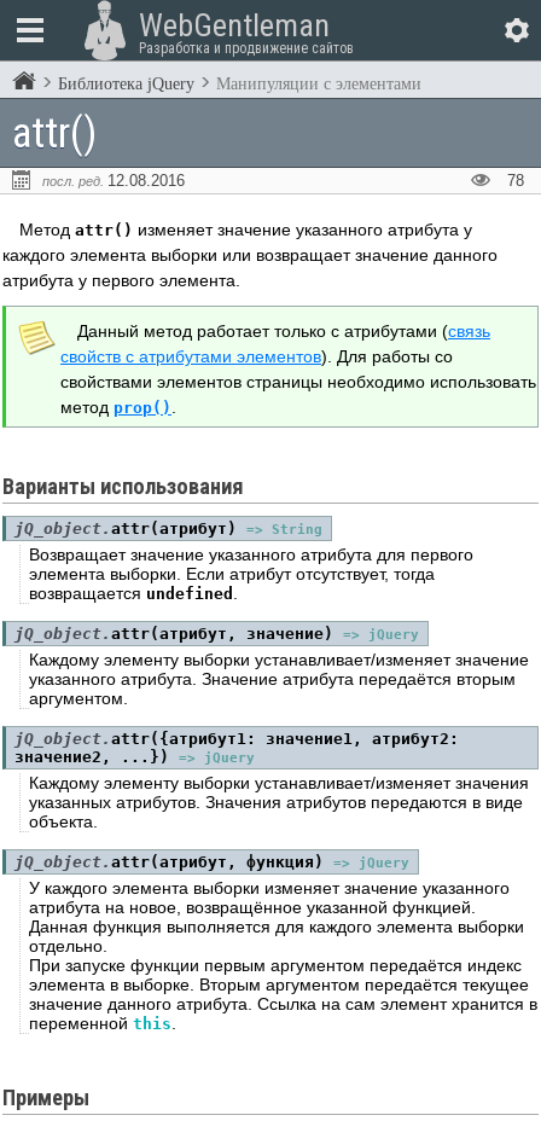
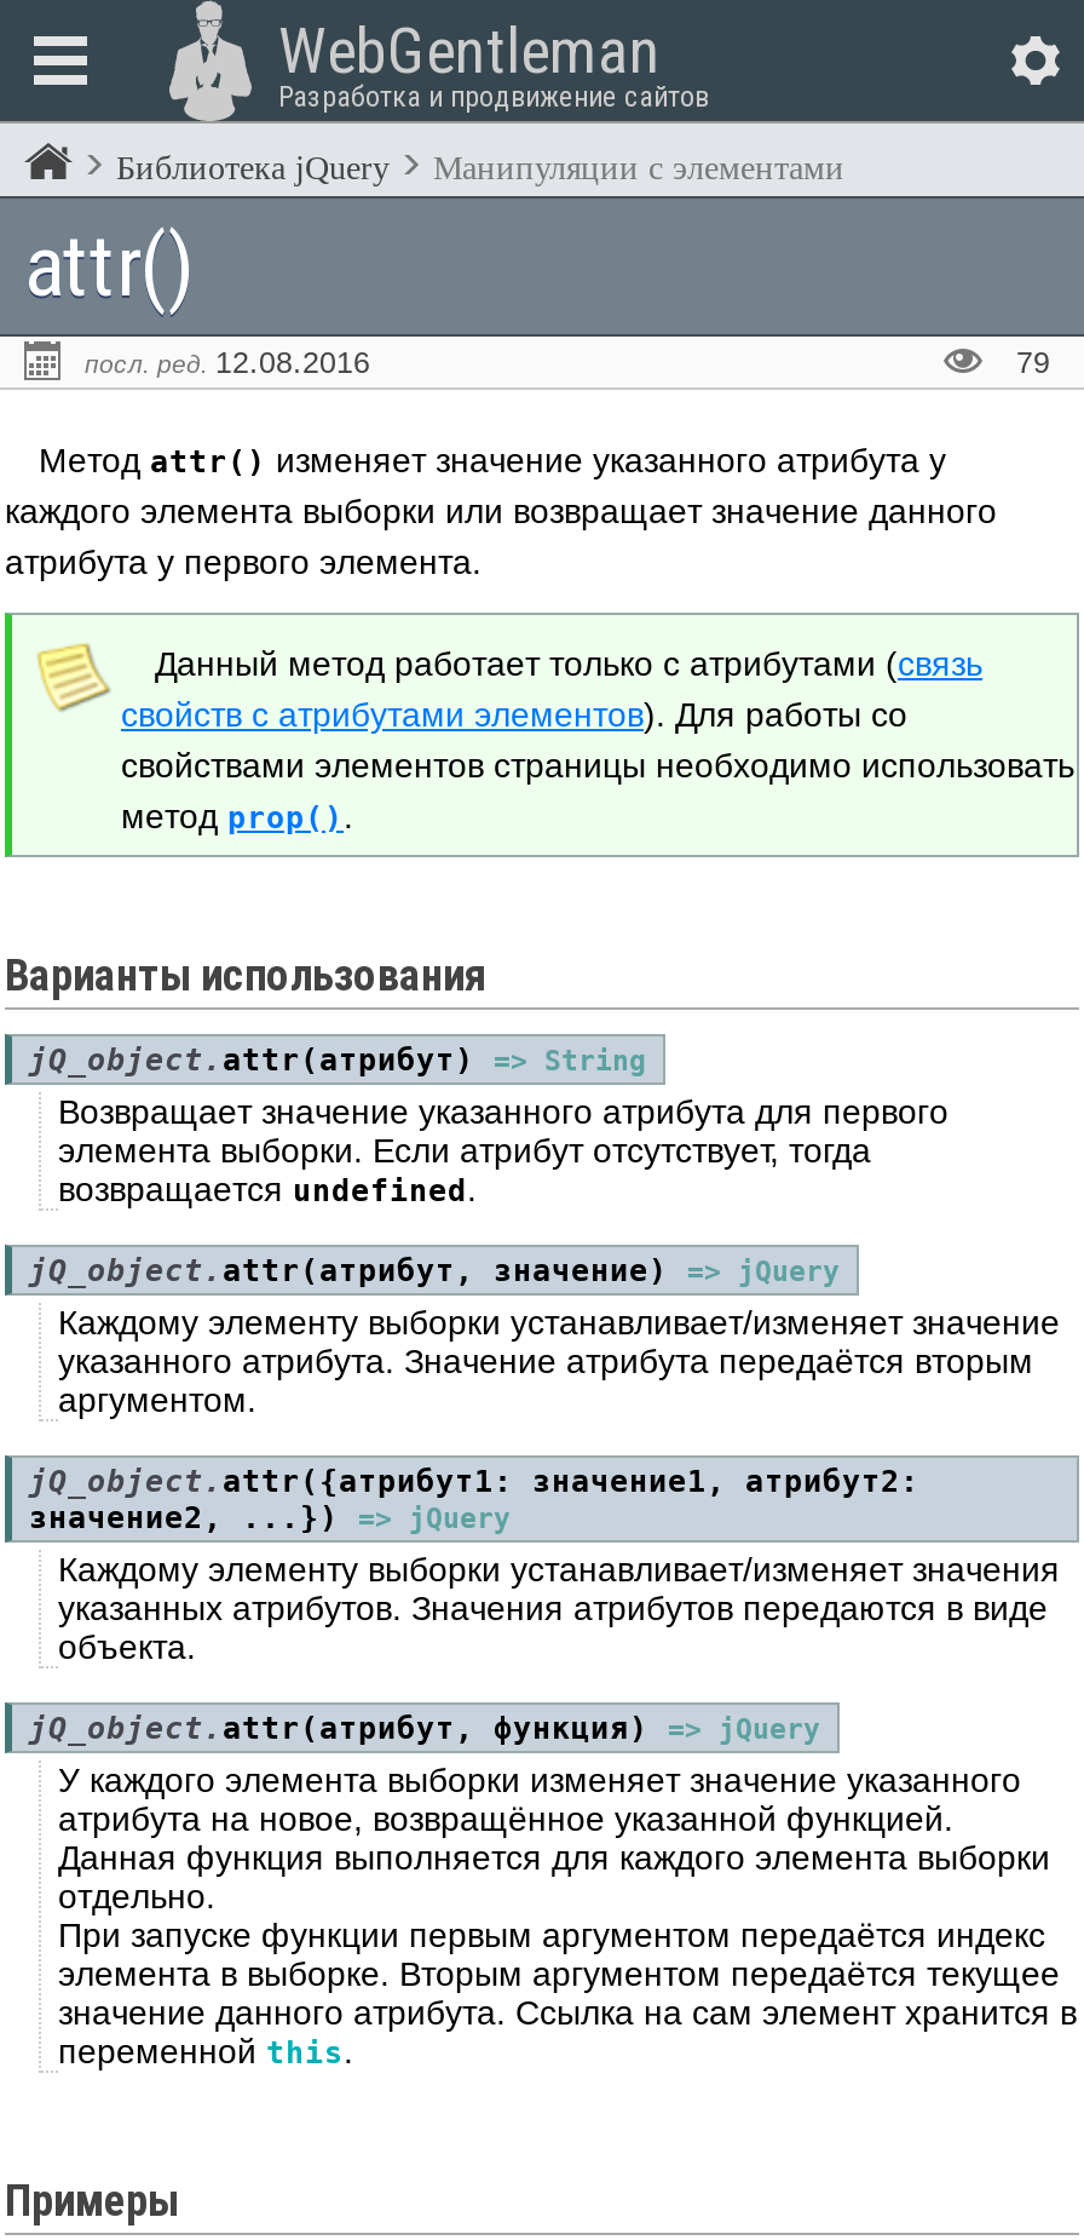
- 78
+ 79
